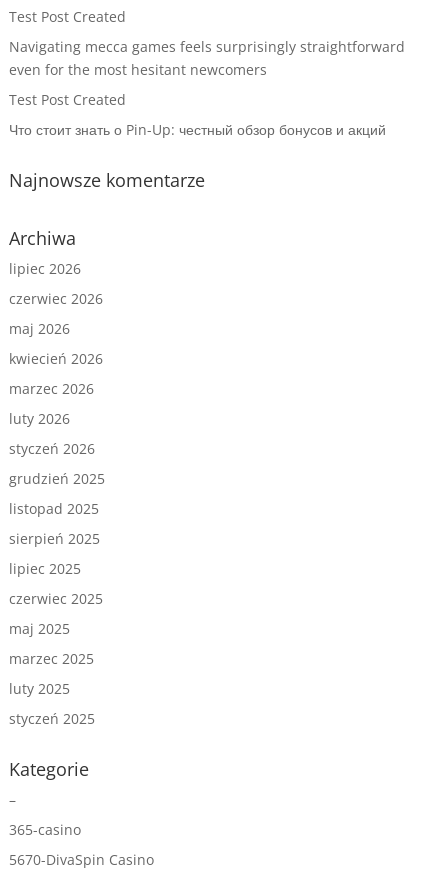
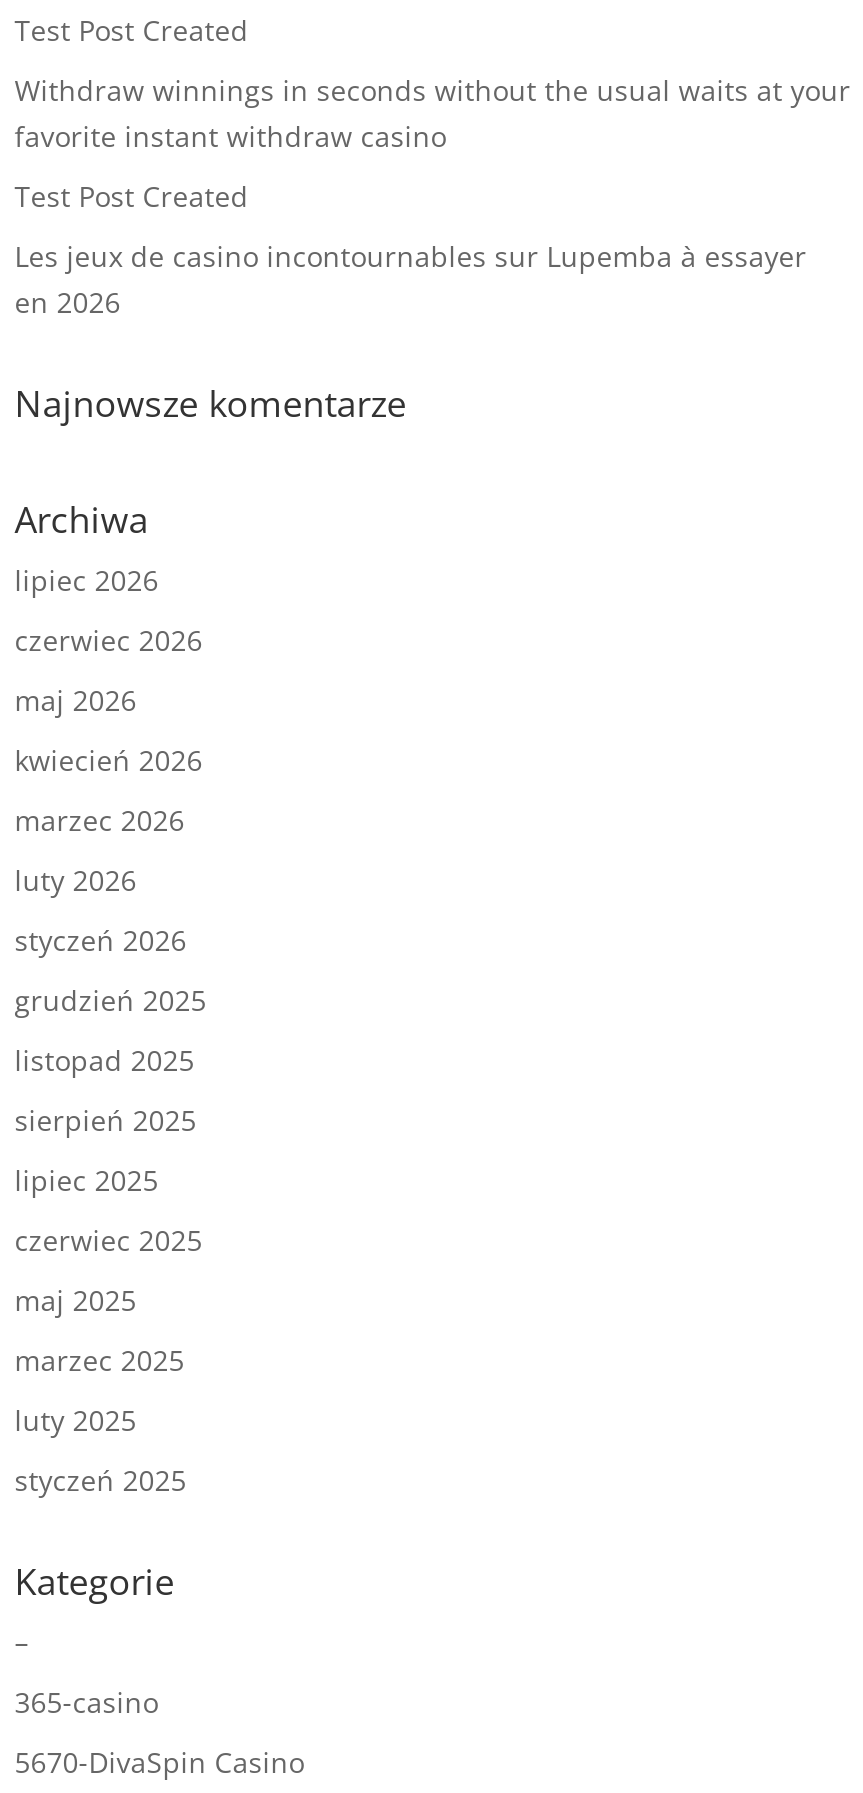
- Navigating mecca games feels surprisingly straightforward
- even for the most hesitant newcomers
+ Withdraw winnings in seconds without the usual waits at your
+ favorite instant withdraw casino

- Что стоит знать о Pin-Up: честный обзор бонусов и акций
+ Les jeux de casino incontournables sur Lupemba à essayer
+ en 2026
